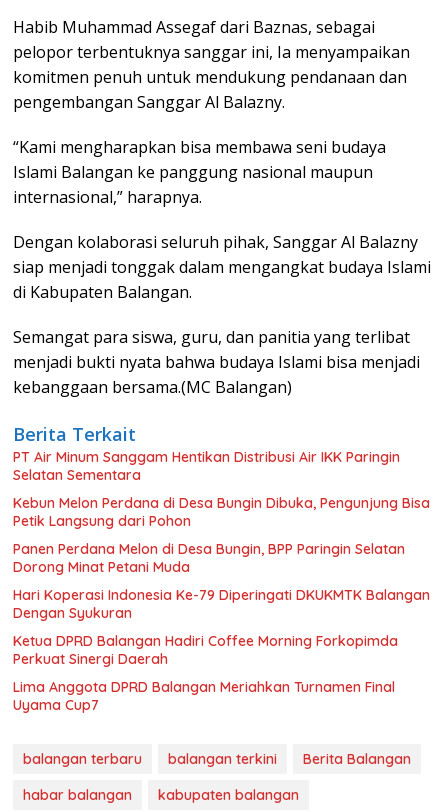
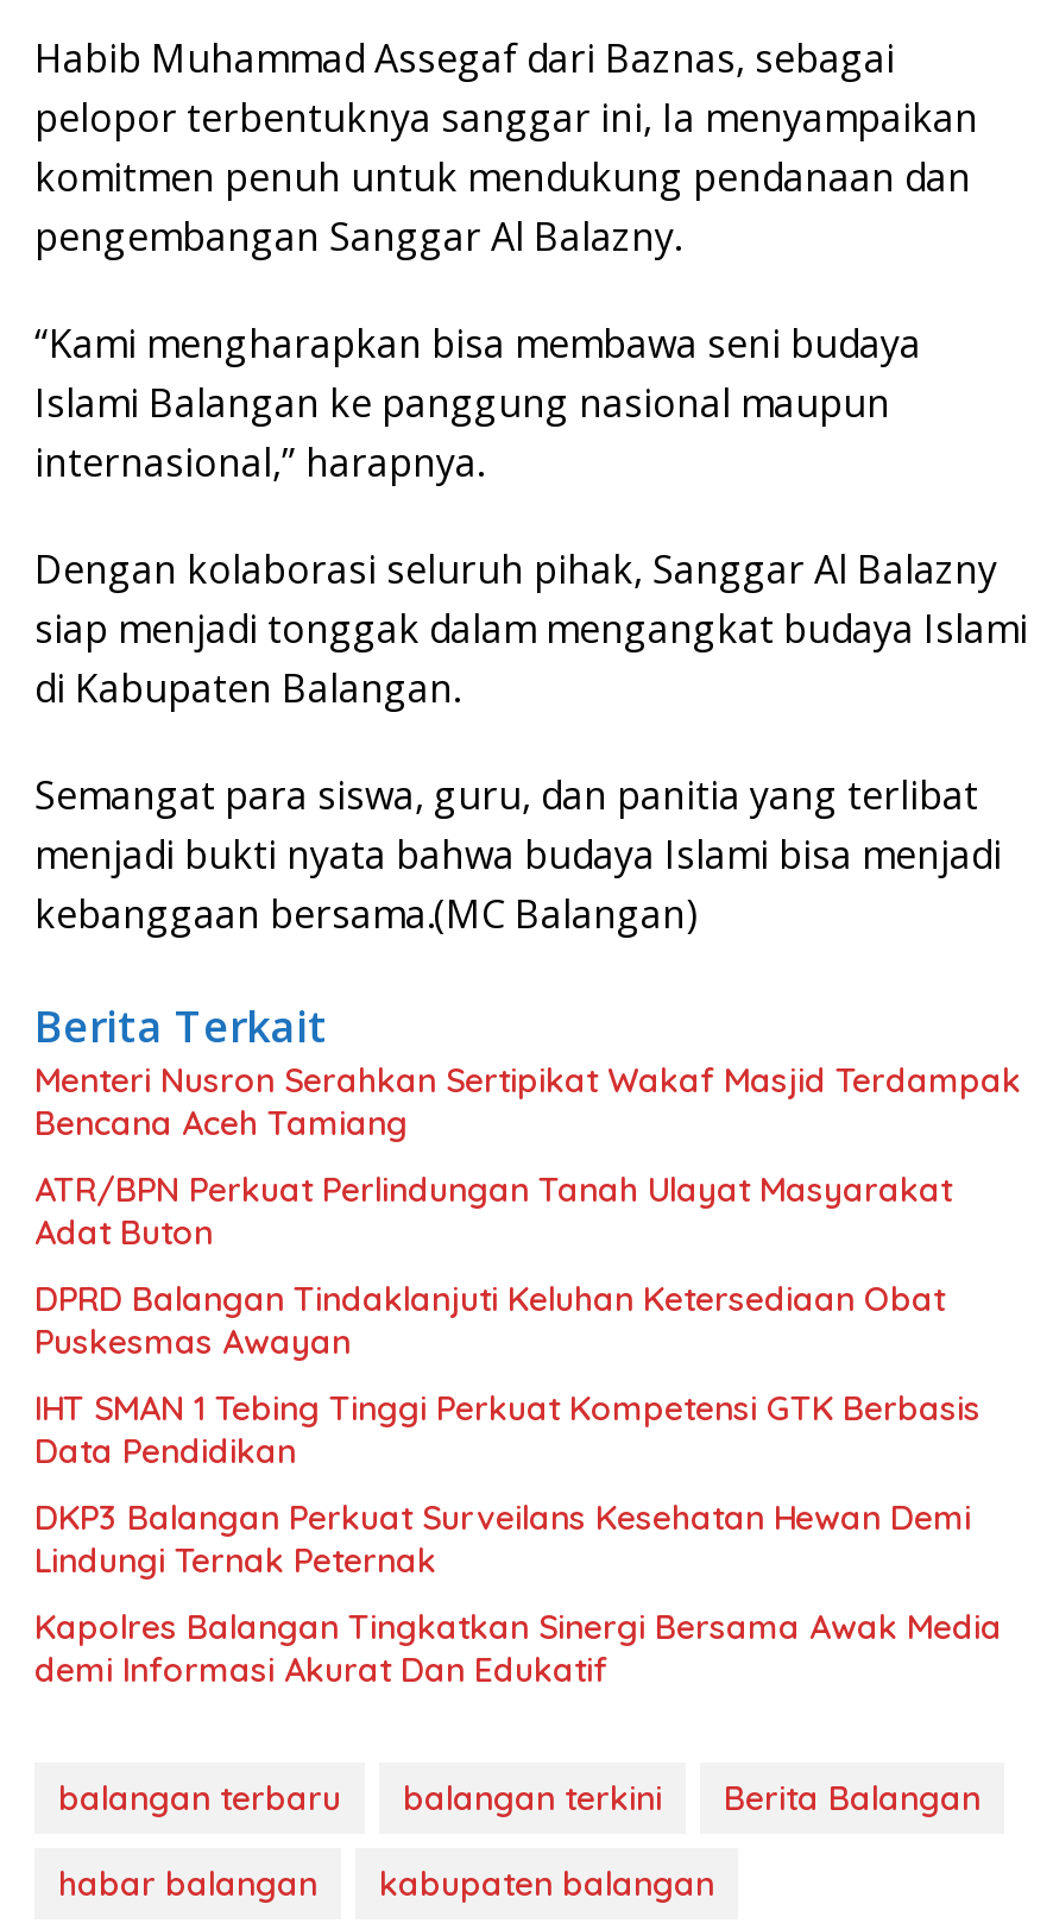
- PT Air Minum Sanggam Hentikan Distribusi Air IKK Paringin
- Selatan Sementara
+ Menteri Nusron Serahkan Sertipikat Wakaf Masjid Terdampak
+ Bencana Aceh Tamiang

- Kebun Melon Perdana di Desa Bungin Dibuka, Pengunjung Bisa
- Petik Langsung dari Pohon
+ ATR/BPN Perkuat Perlindungan Tanah Ulayat Masyarakat
+ Adat Buton

- Panen Perdana Melon di Desa Bungin, BPP Paringin Selatan
- Dorong Minat Petani Muda
+ DPRD Balangan Tindaklanjuti Keluhan Ketersediaan Obat
+ Puskesmas Awayan

- Hari Koperasi Indonesia Ke-79 Diperingati DKUKMTK Balangan
- Dengan Syukuran
+ IHT SMAN 1 Tebing Tinggi Perkuat Kompetensi GTK Berbasis
+ Data Pendidikan

- Ketua DPRD Balangan Hadiri Coffee Morning Forkopimda
- Perkuat Sinergi Daerah
+ DKP3 Balangan Perkuat Surveilans Kesehatan Hewan Demi
+ Lindungi Ternak Peternak

- Lima Anggota DPRD Balangan Meriahkan Turnamen Final
- Uyama Cup7
+ Kapolres Balangan Tingkatkan Sinergi Bersama Awak Media
+ demi Informasi Akurat Dan Edukatif
